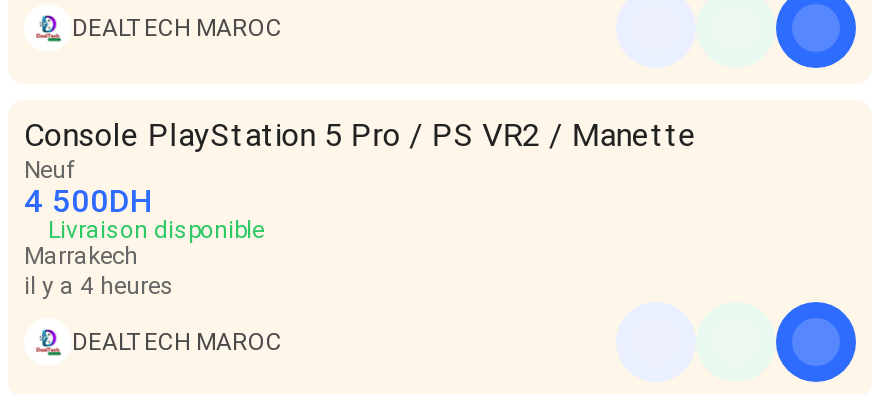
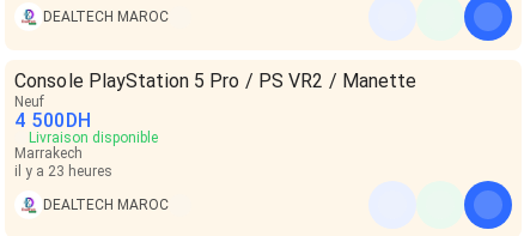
- il y a 4 heures
+ il y a 23 heures
